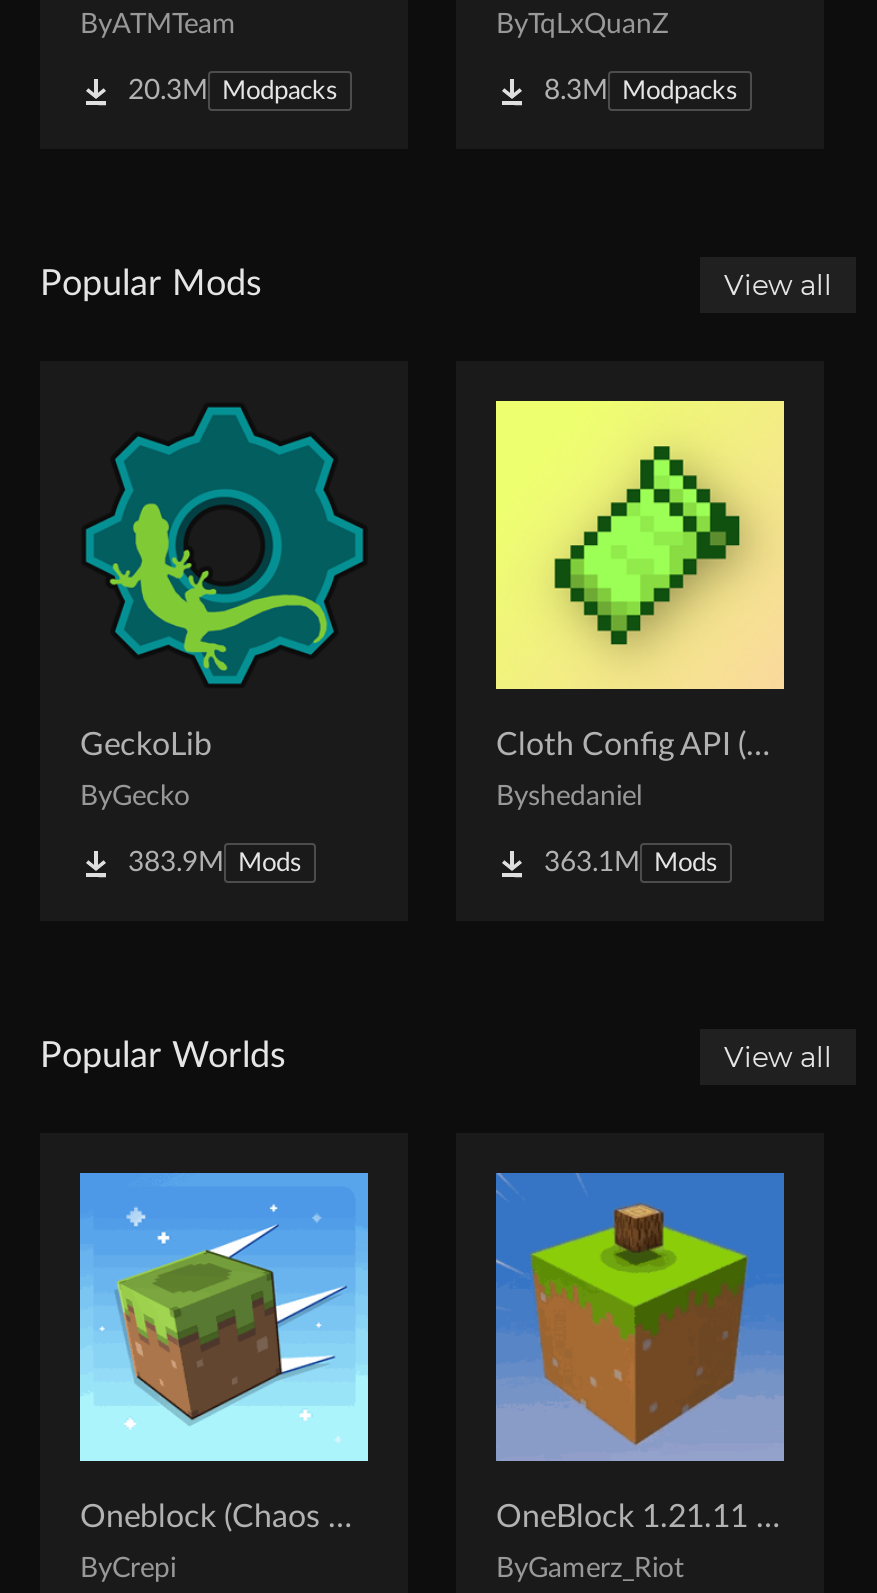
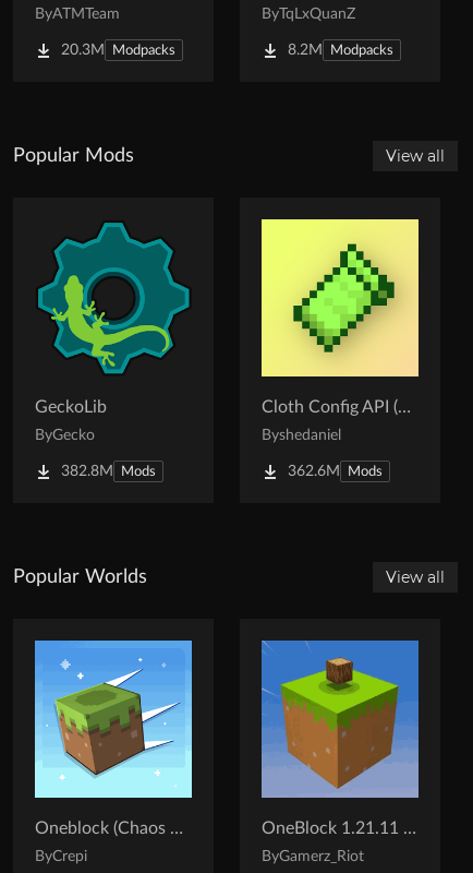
- 8.3M Modpacks
+ 8.2M Modpacks

- 383.9M Mods
+ 382.8M Mods

- 363.1M Mods
+ 362.6M Mods
